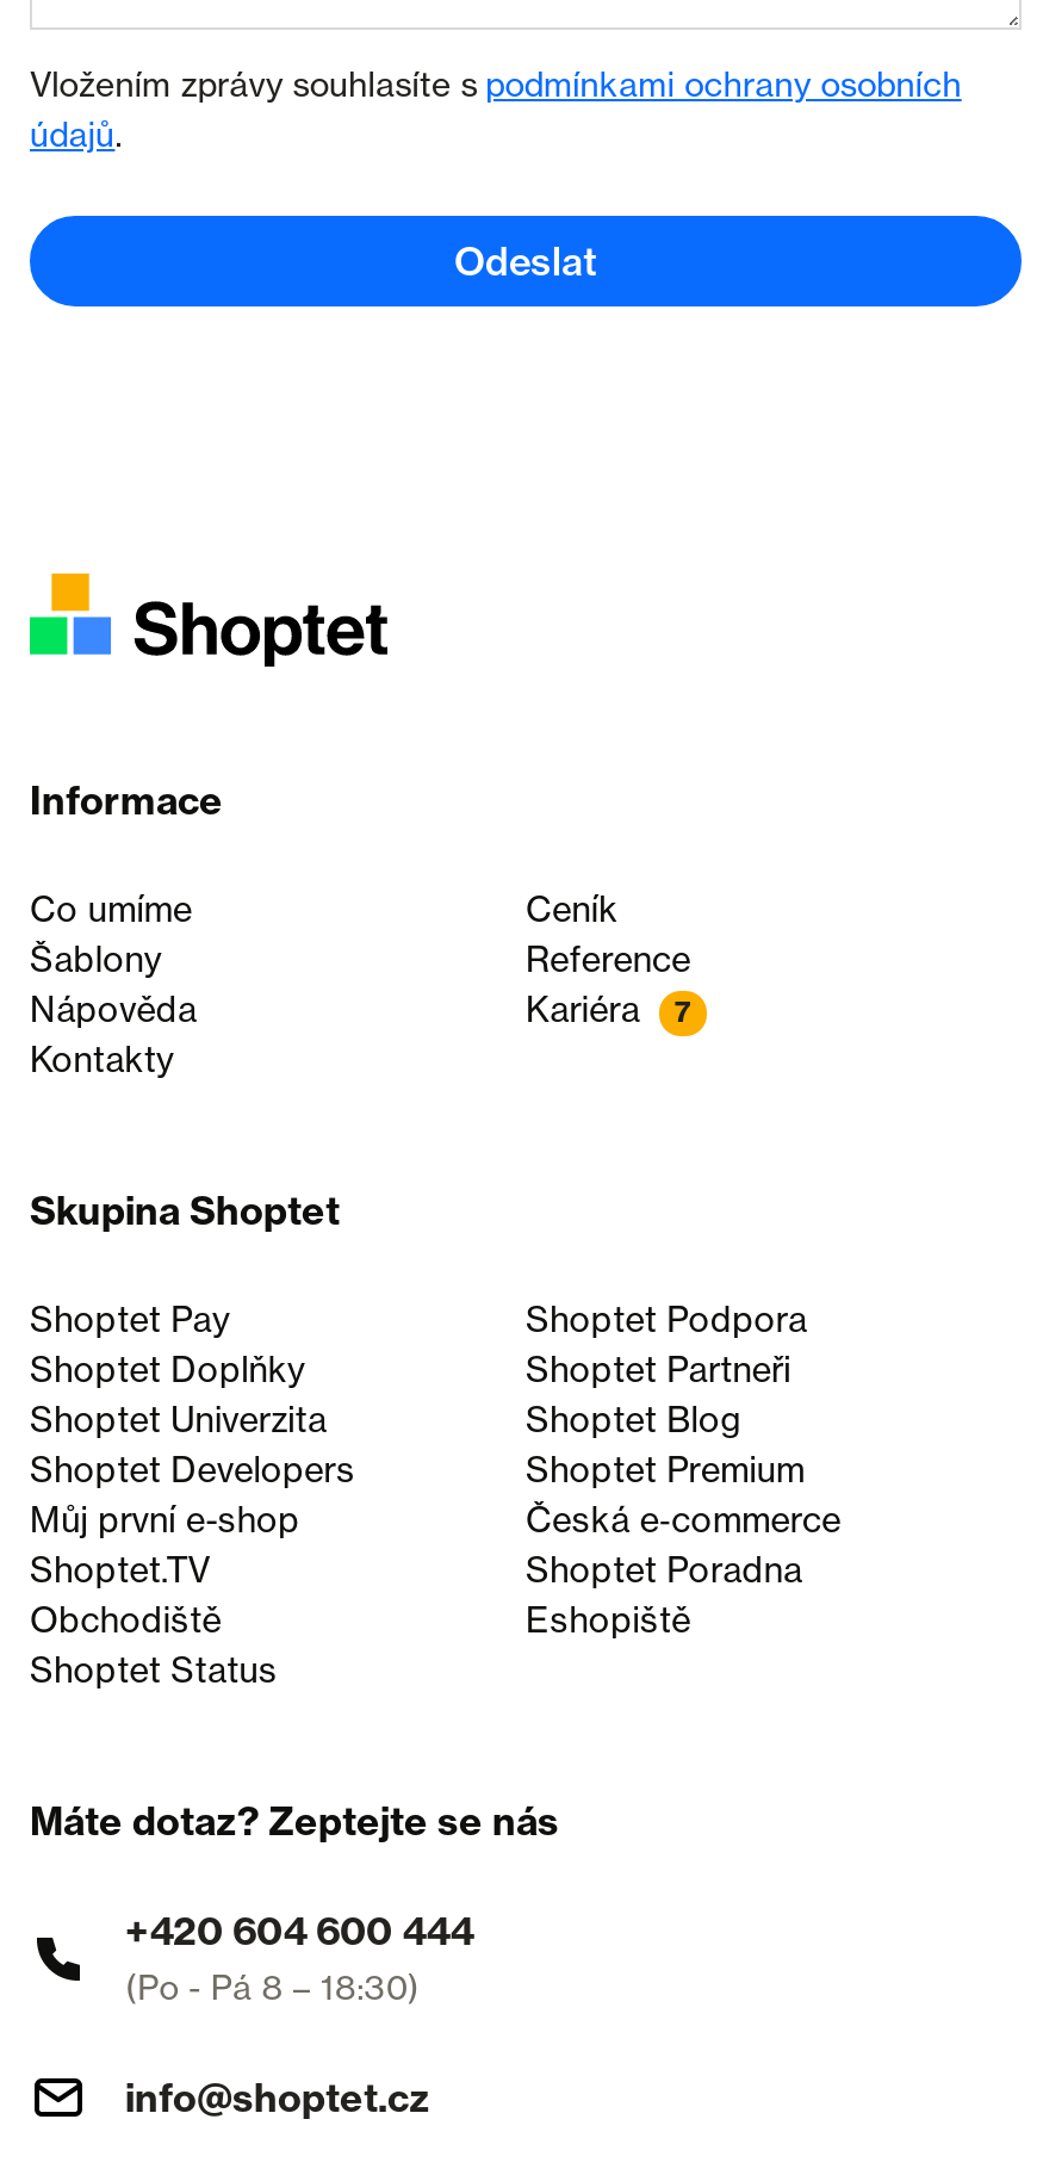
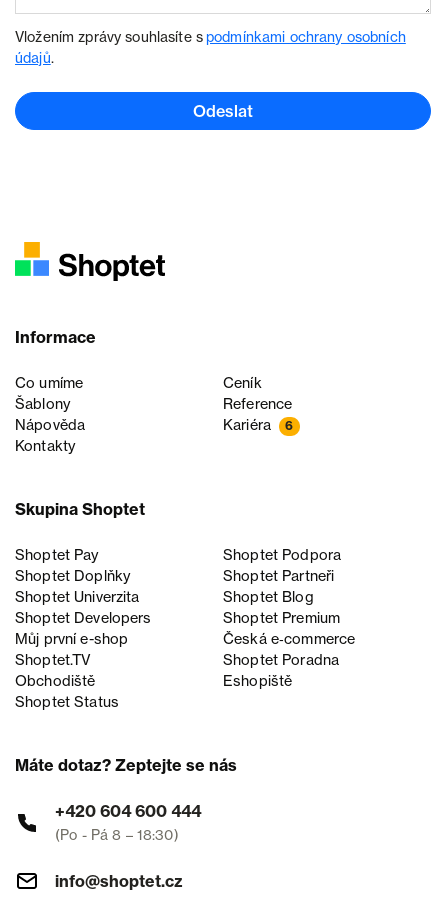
- Kariéra 7
+ Kariéra 6
